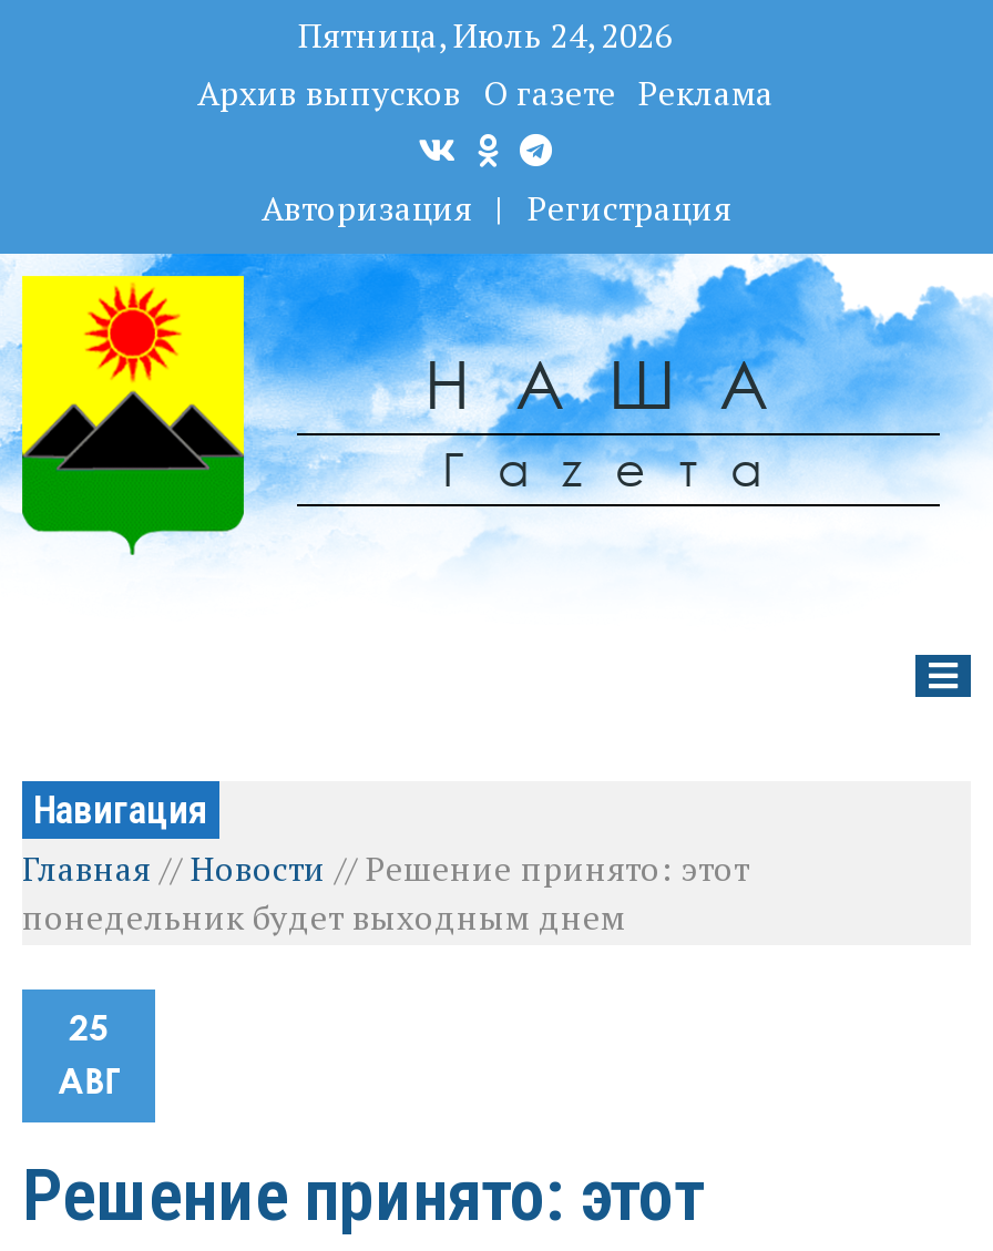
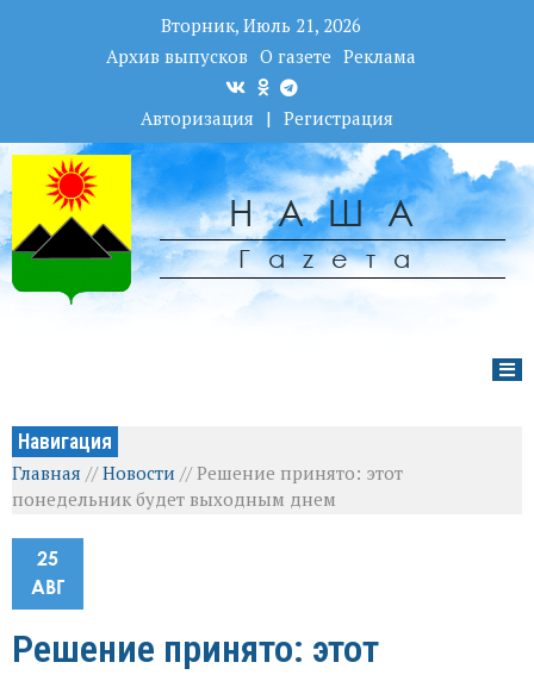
- Пятница, Июль 24, 2026
+ Вторник, Июль 21, 2026
